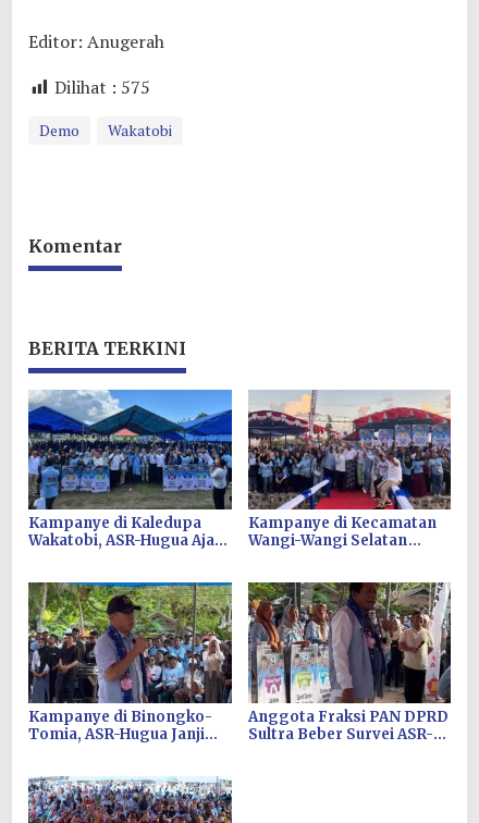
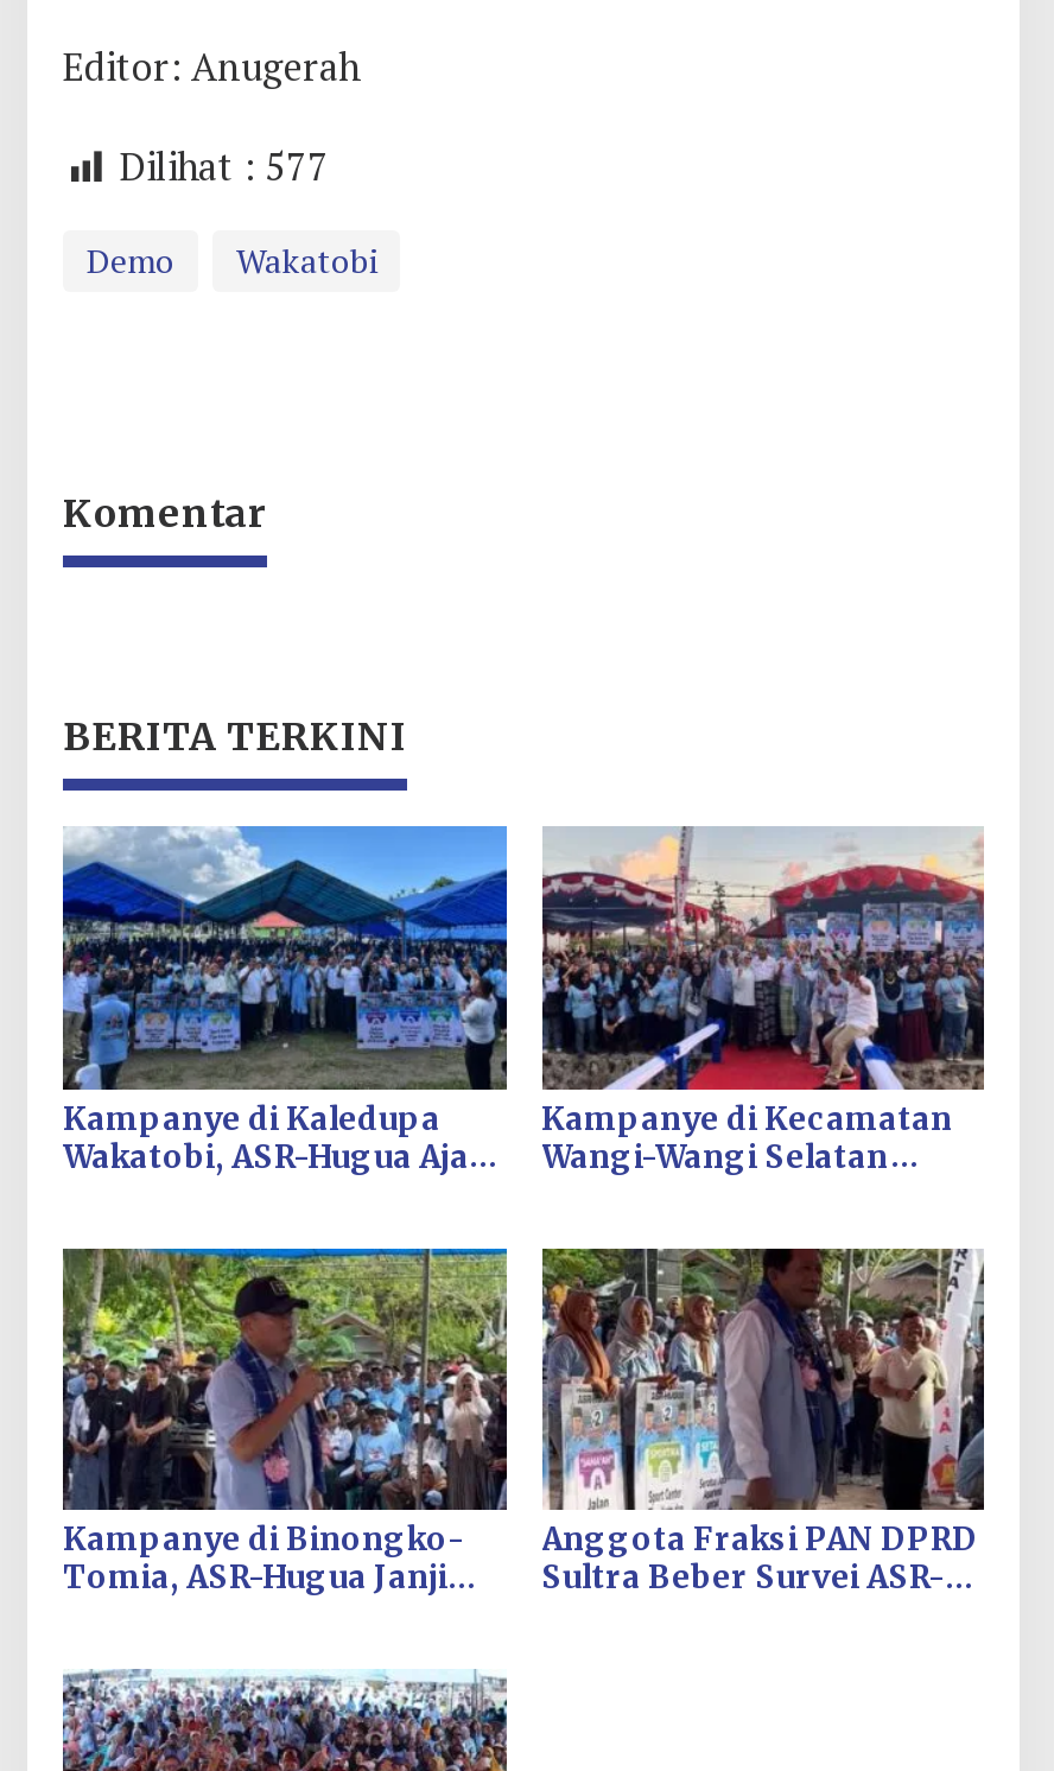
- Dilihat : 575
+ Dilihat : 577
